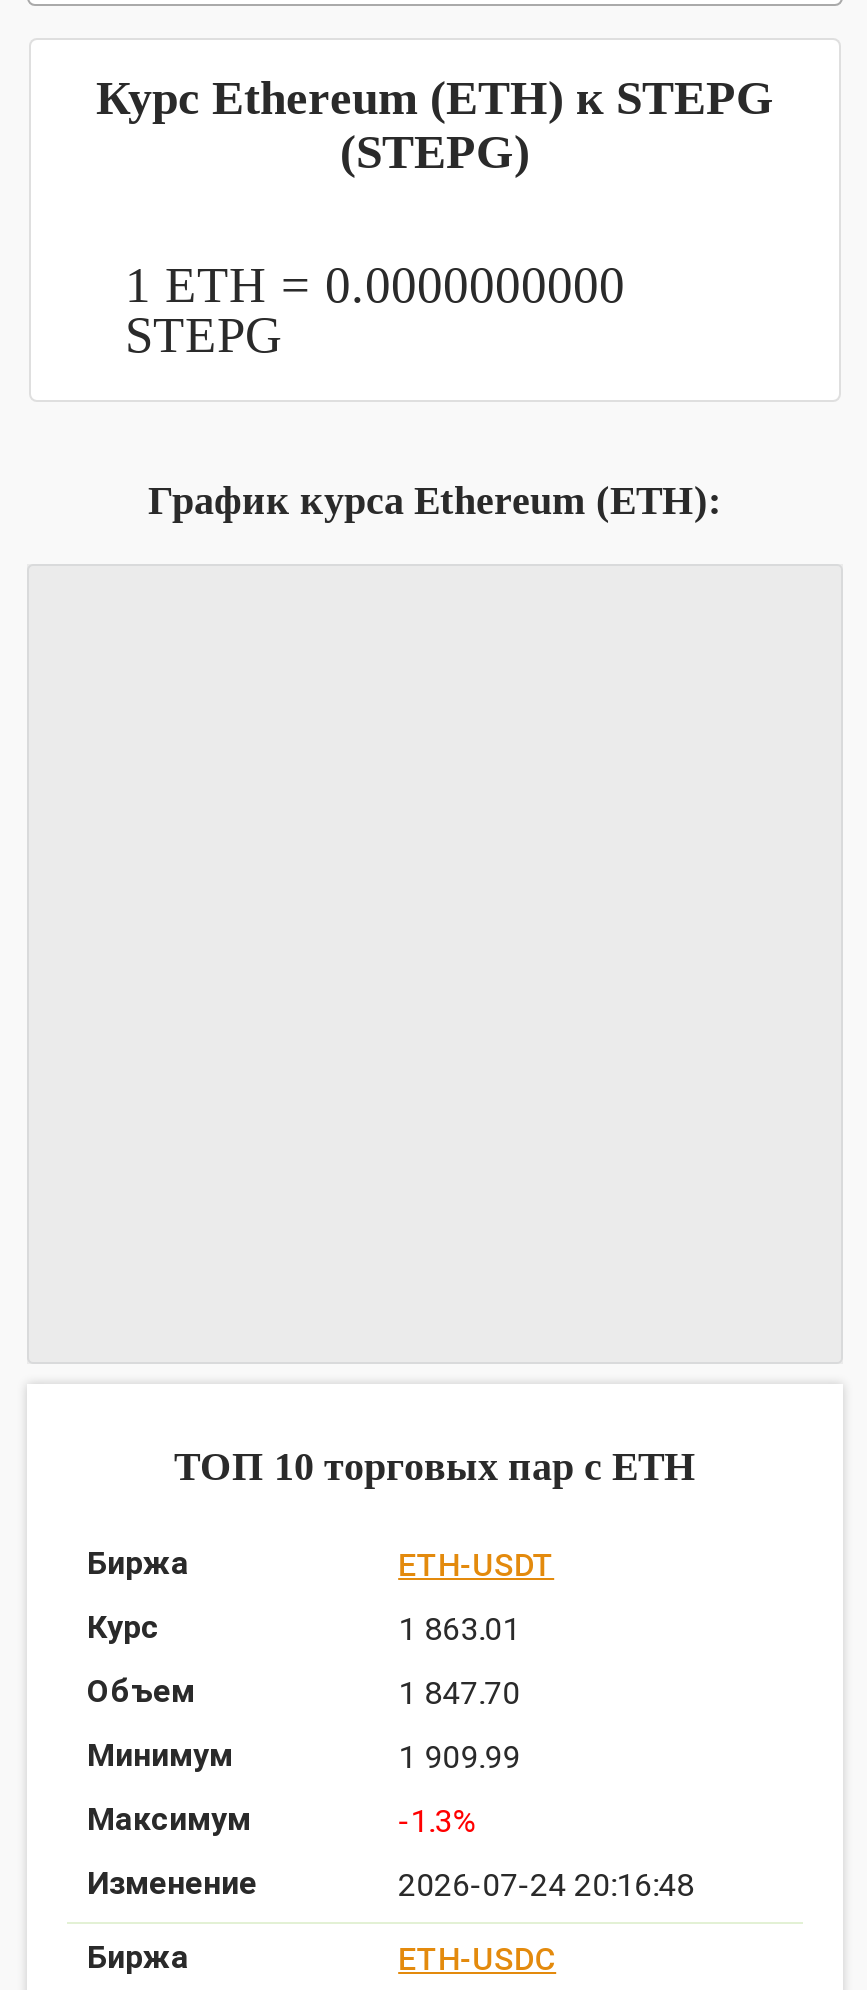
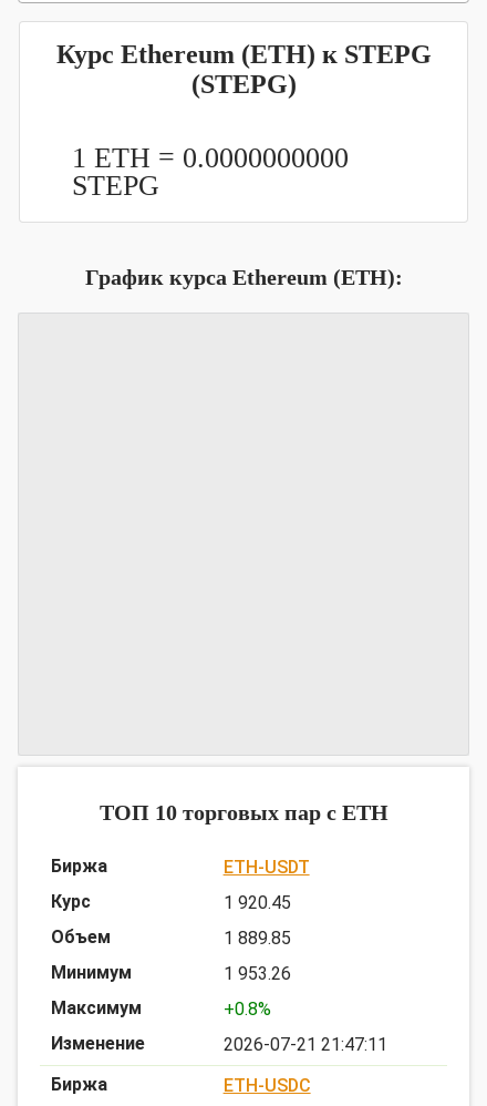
- 1 863.01
+ 1 920.45

- 1 847.70
+ 1 889.85

- 1 909.99
+ 1 953.26

- -1.3%
+ +0.8%

- 2026-07-24 20:16:48
+ 2026-07-21 21:47:11
